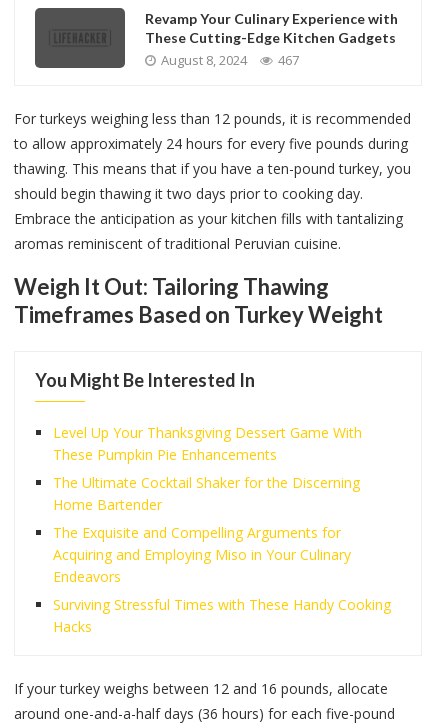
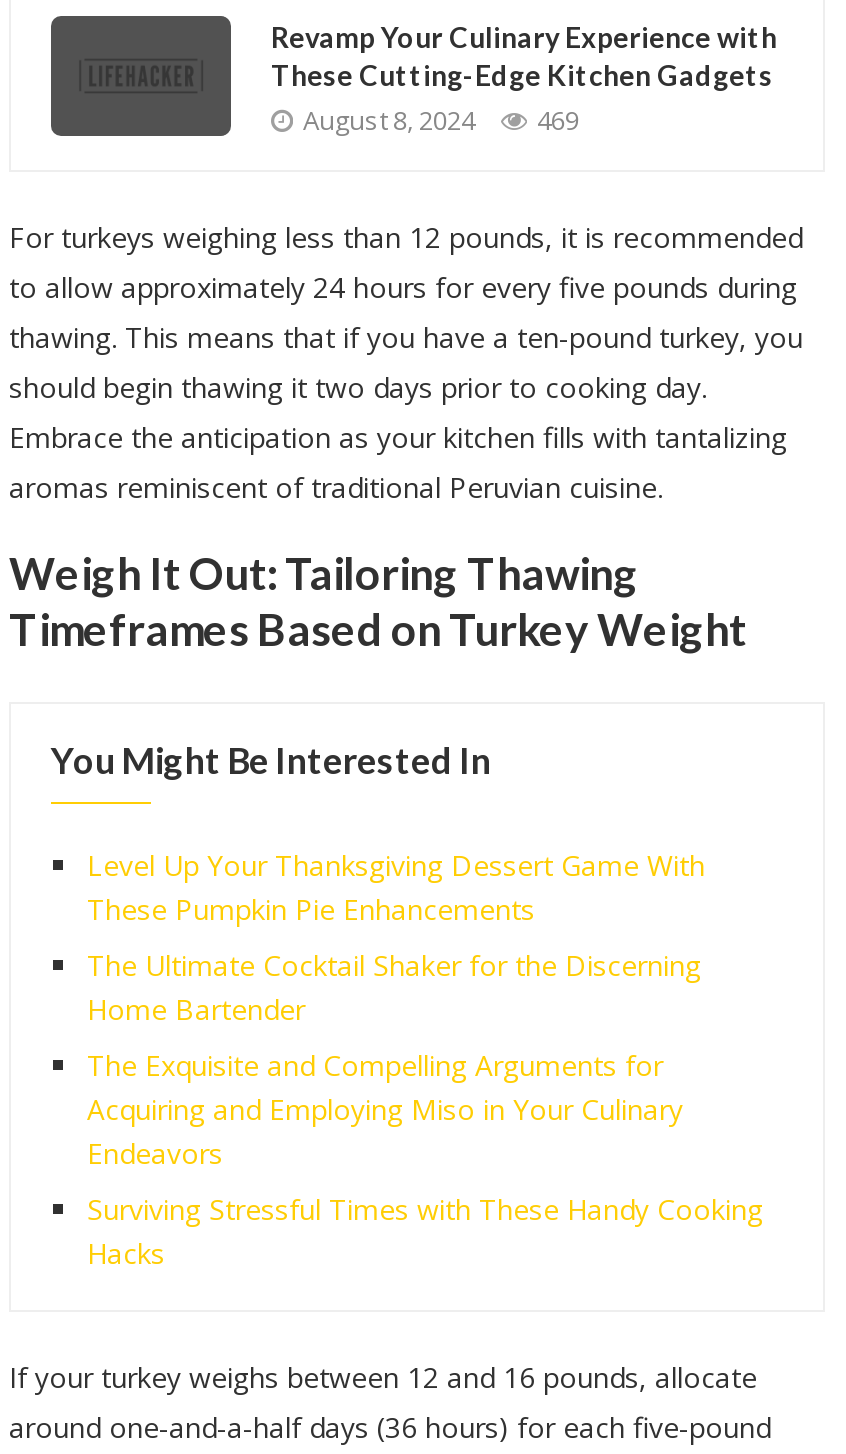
- August 8, 2024 467
+ August 8, 2024 469
